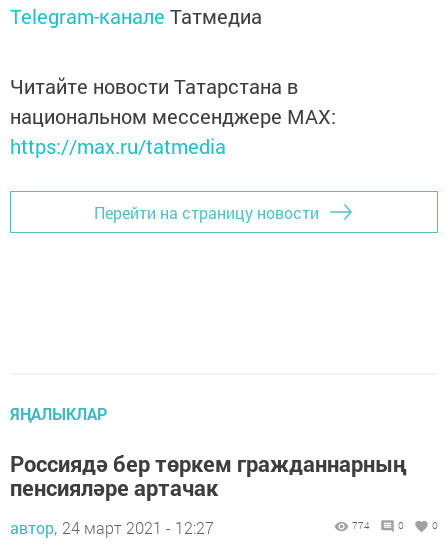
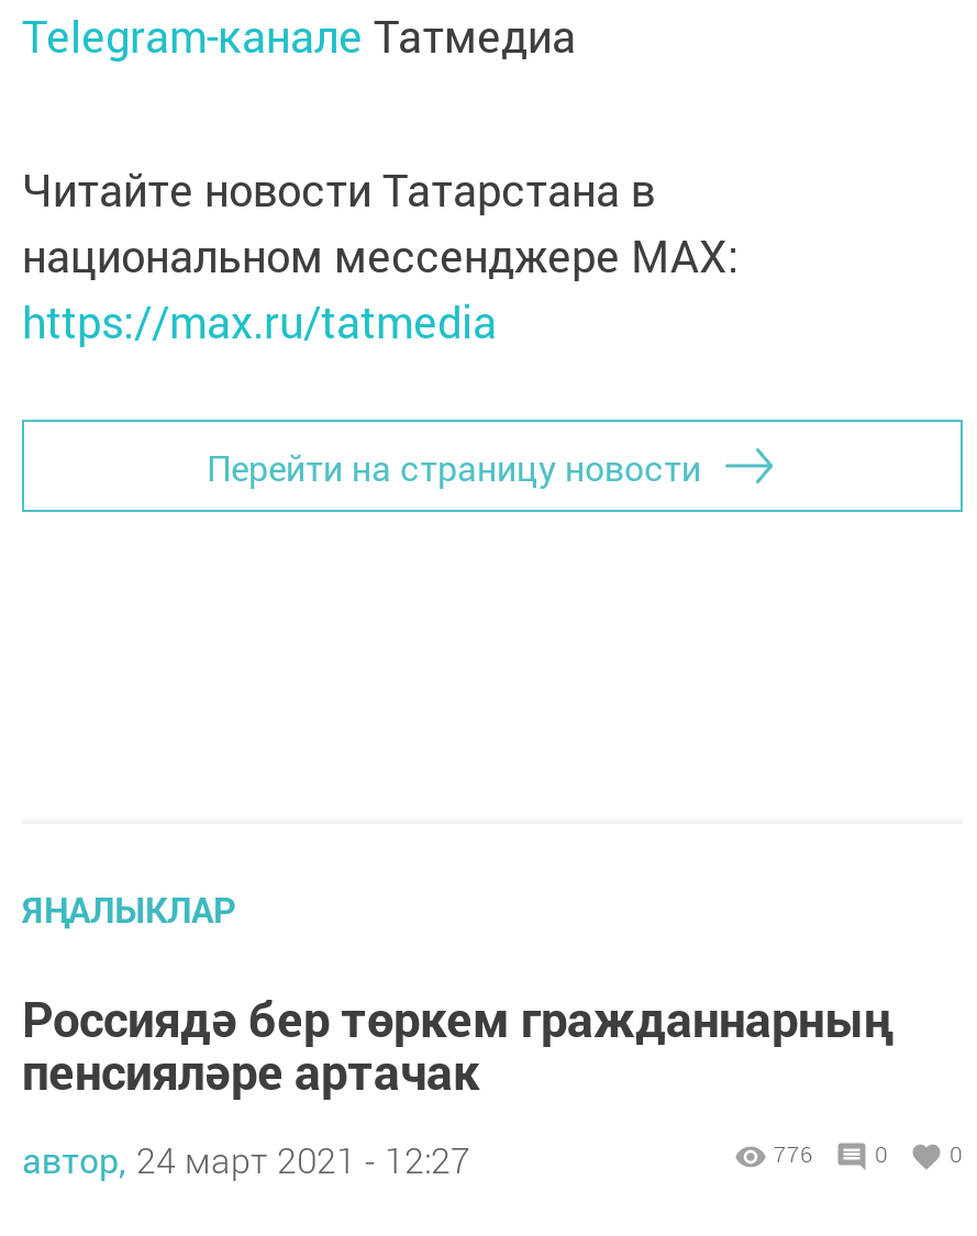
- 774
+ 776
